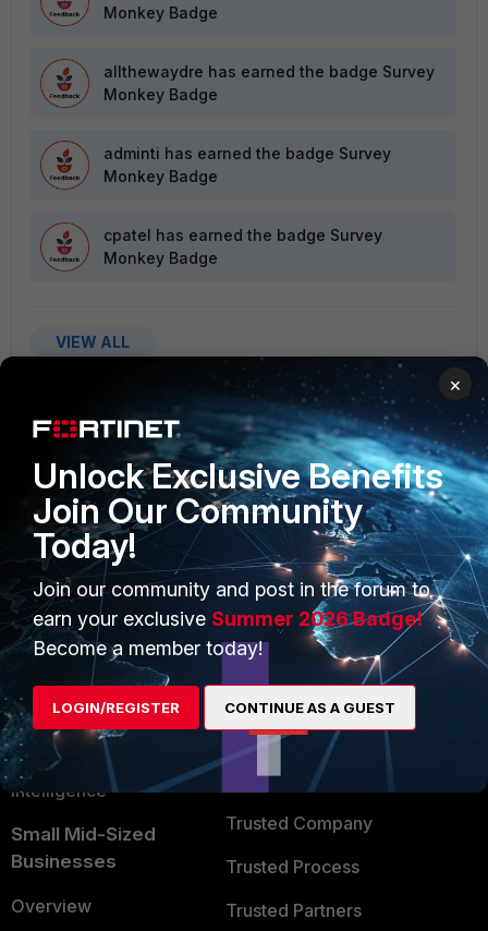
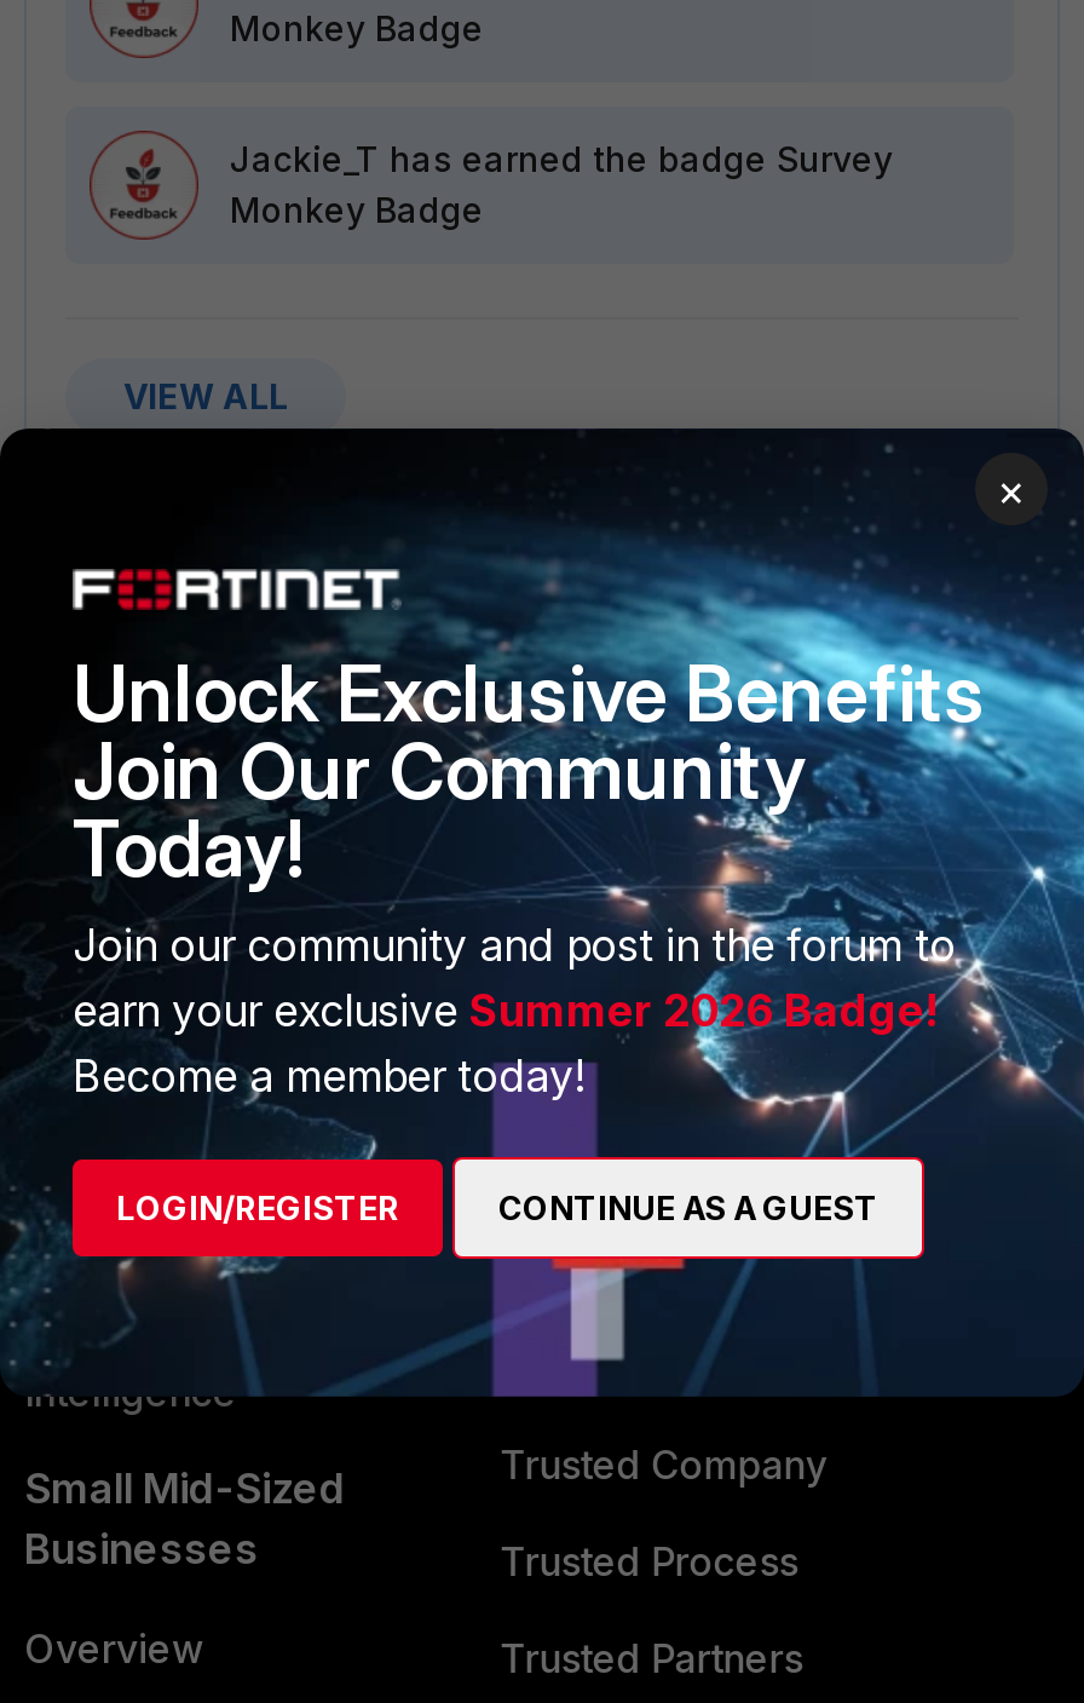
- allthewaydre has earned the badge Survey
- Monkey Badge
- adminti has earned the badge Survey
- Monkey Badge
- cpatel has earned the badge Survey
+ Jackie_T has earned the badge Survey
